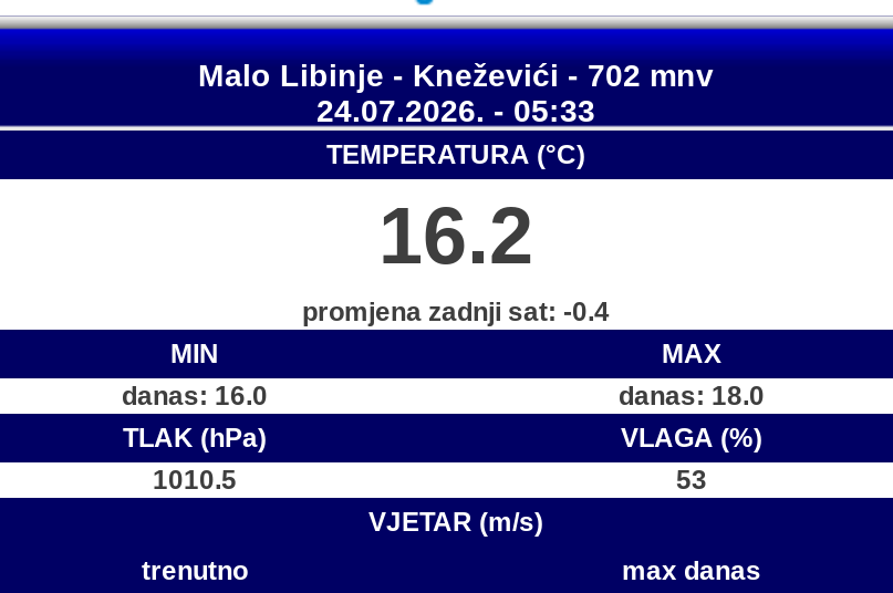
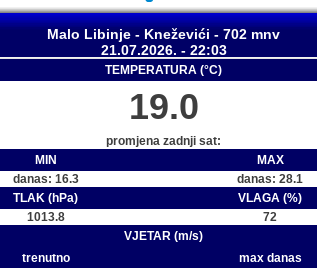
- 24.07.2026. - 05:33
+ 21.07.2026. - 22:03

- 16.2
- promjena zadnji sat: -0.4
+ 19.0
+ promjena zadnji sat:

- danas: 16.0
+ danas: 16.3

- danas: 18.0
+ danas: 28.1

- 1010.5
+ 1013.8

- 53
+ 72
